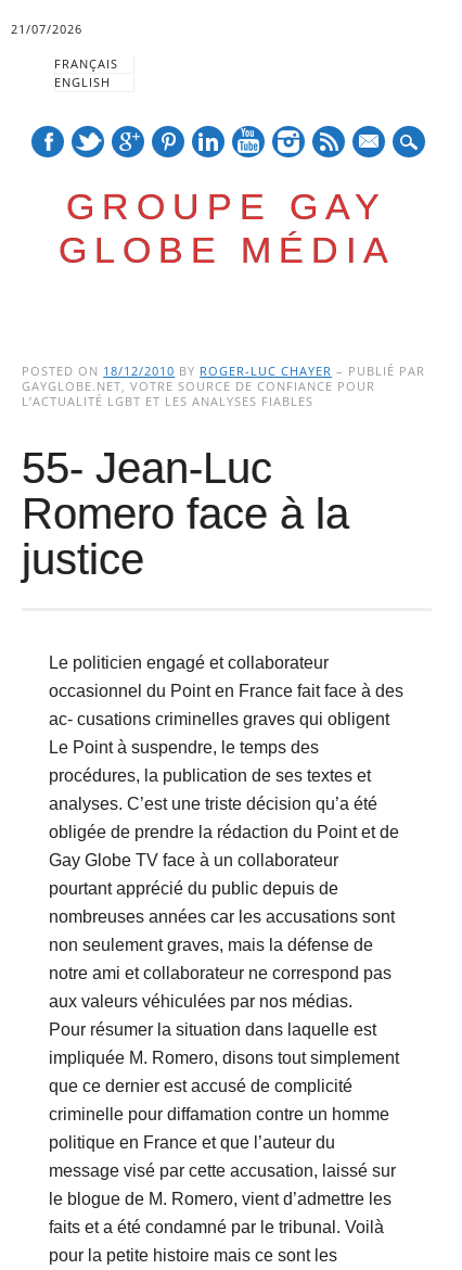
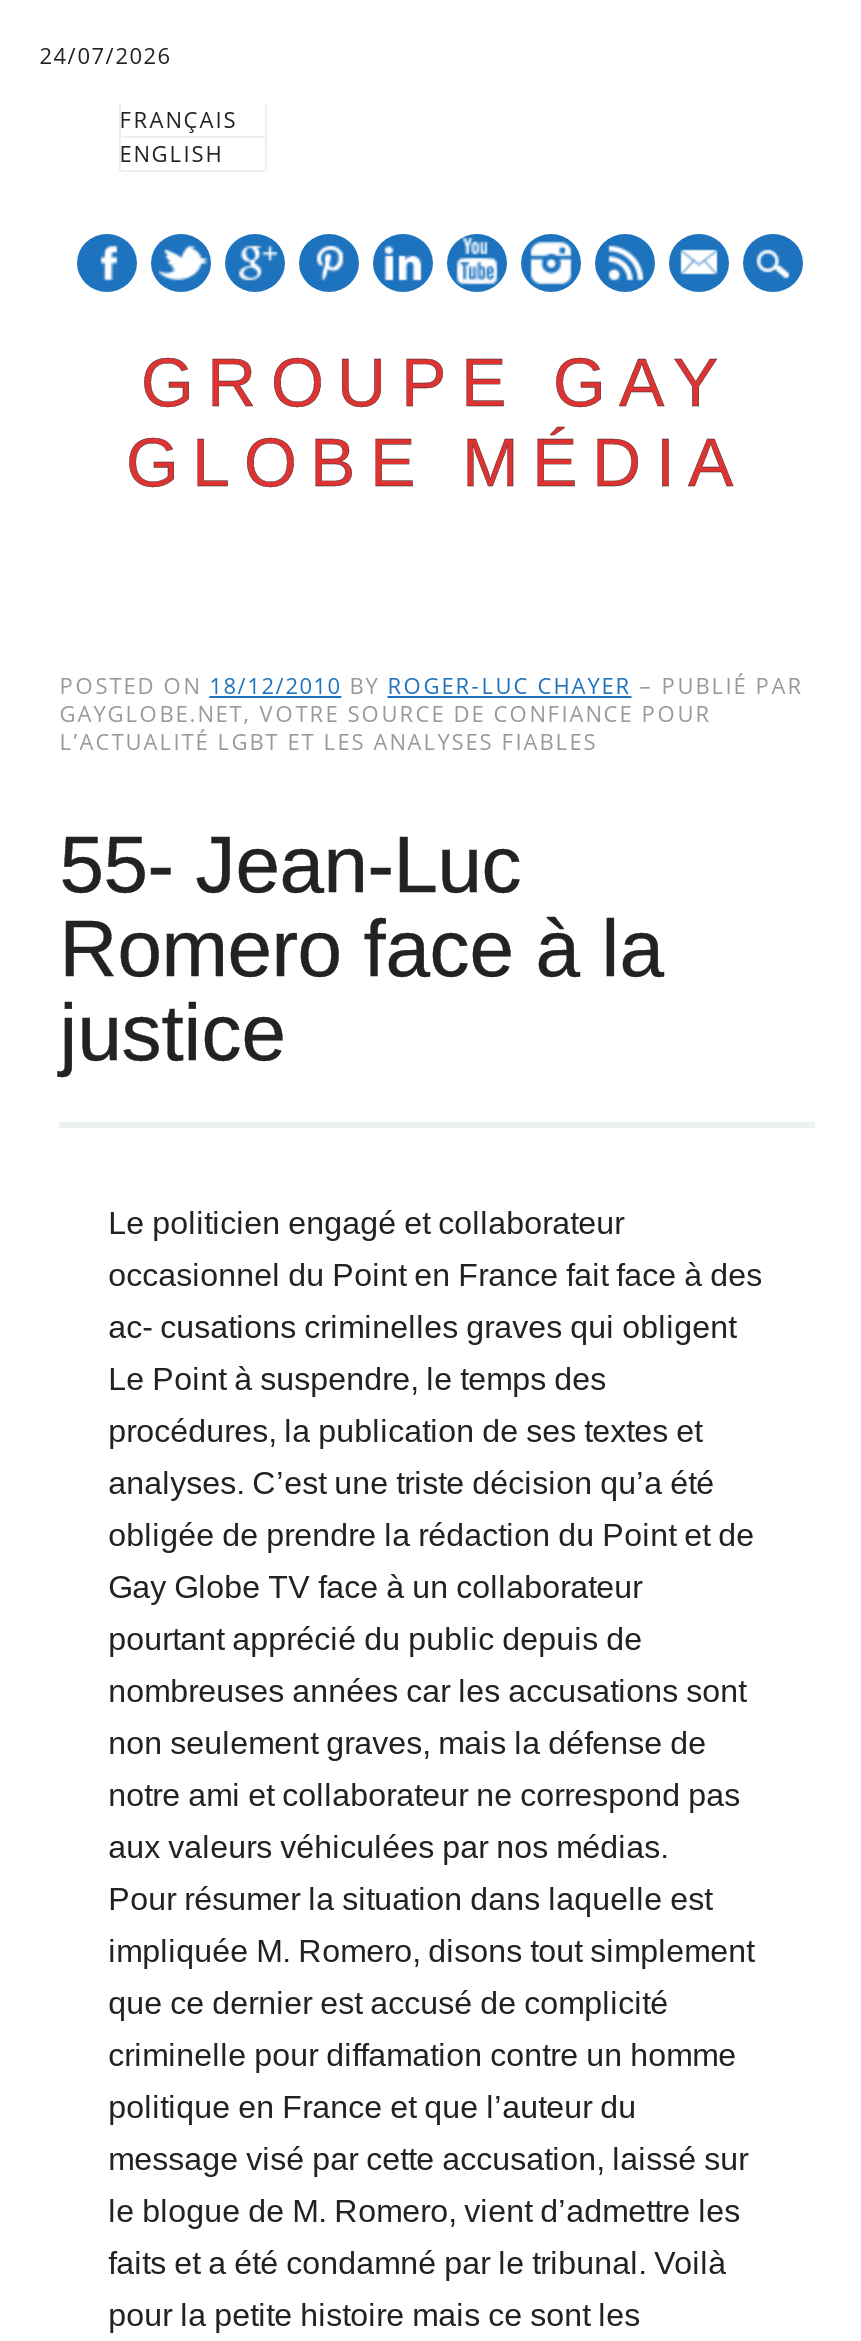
- 21/07/2026
+ 24/07/2026
